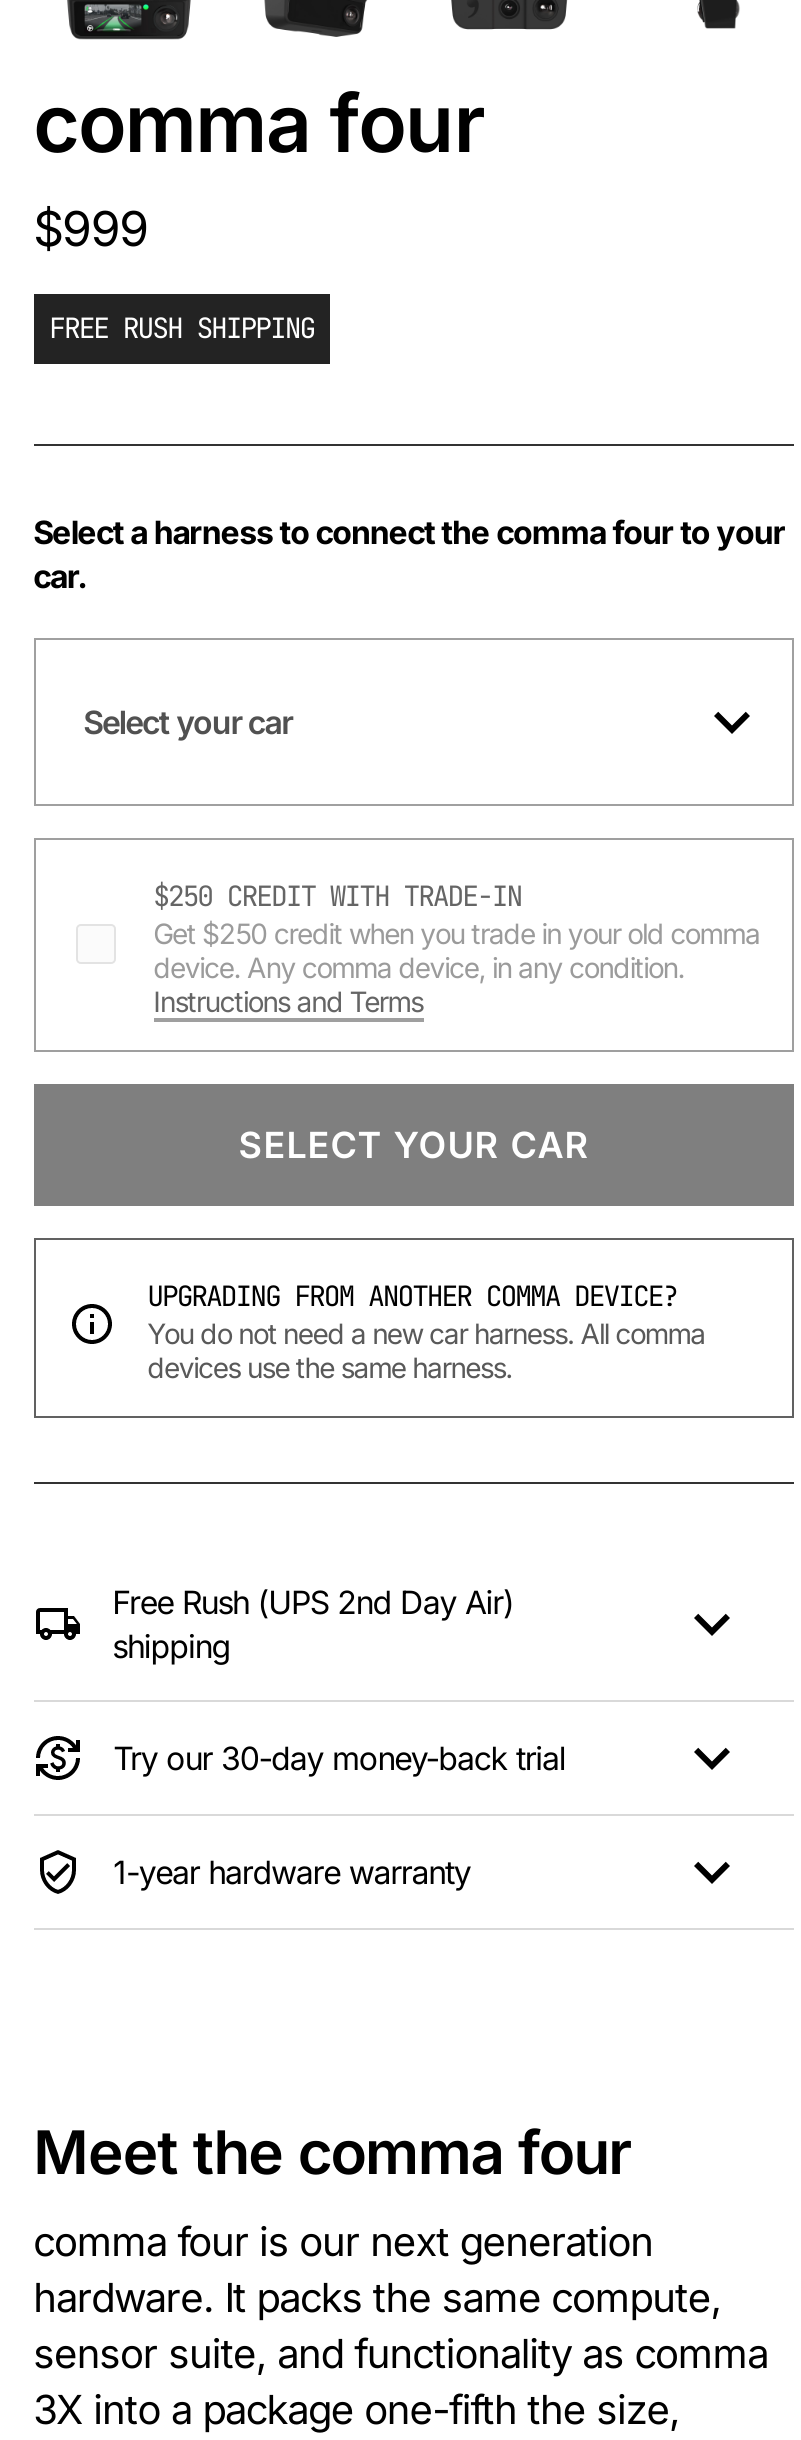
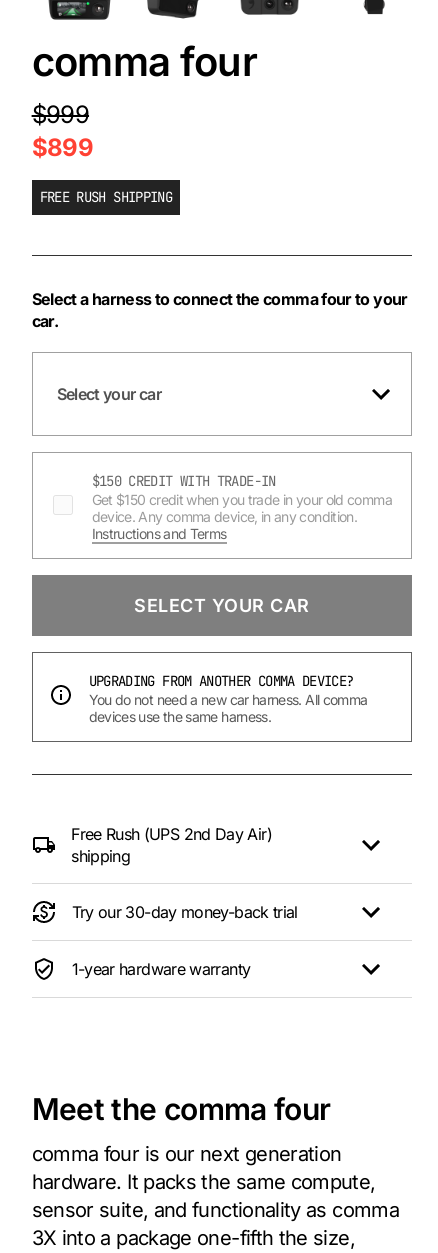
+ $899

- $250 CREDIT WITH TRADE-IN
+ $150 CREDIT WITH TRADE-IN

- Get $250 credit when you trade in your old comma
+ Get $150 credit when you trade in your old comma
